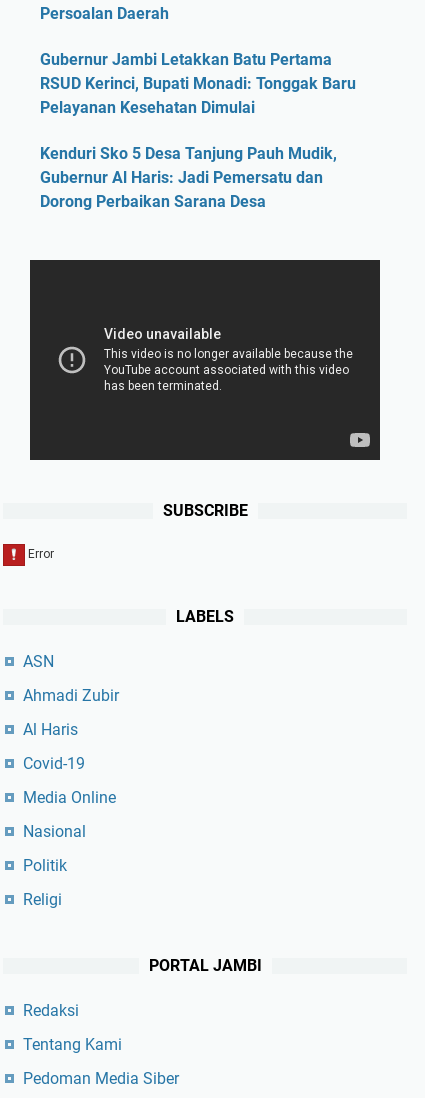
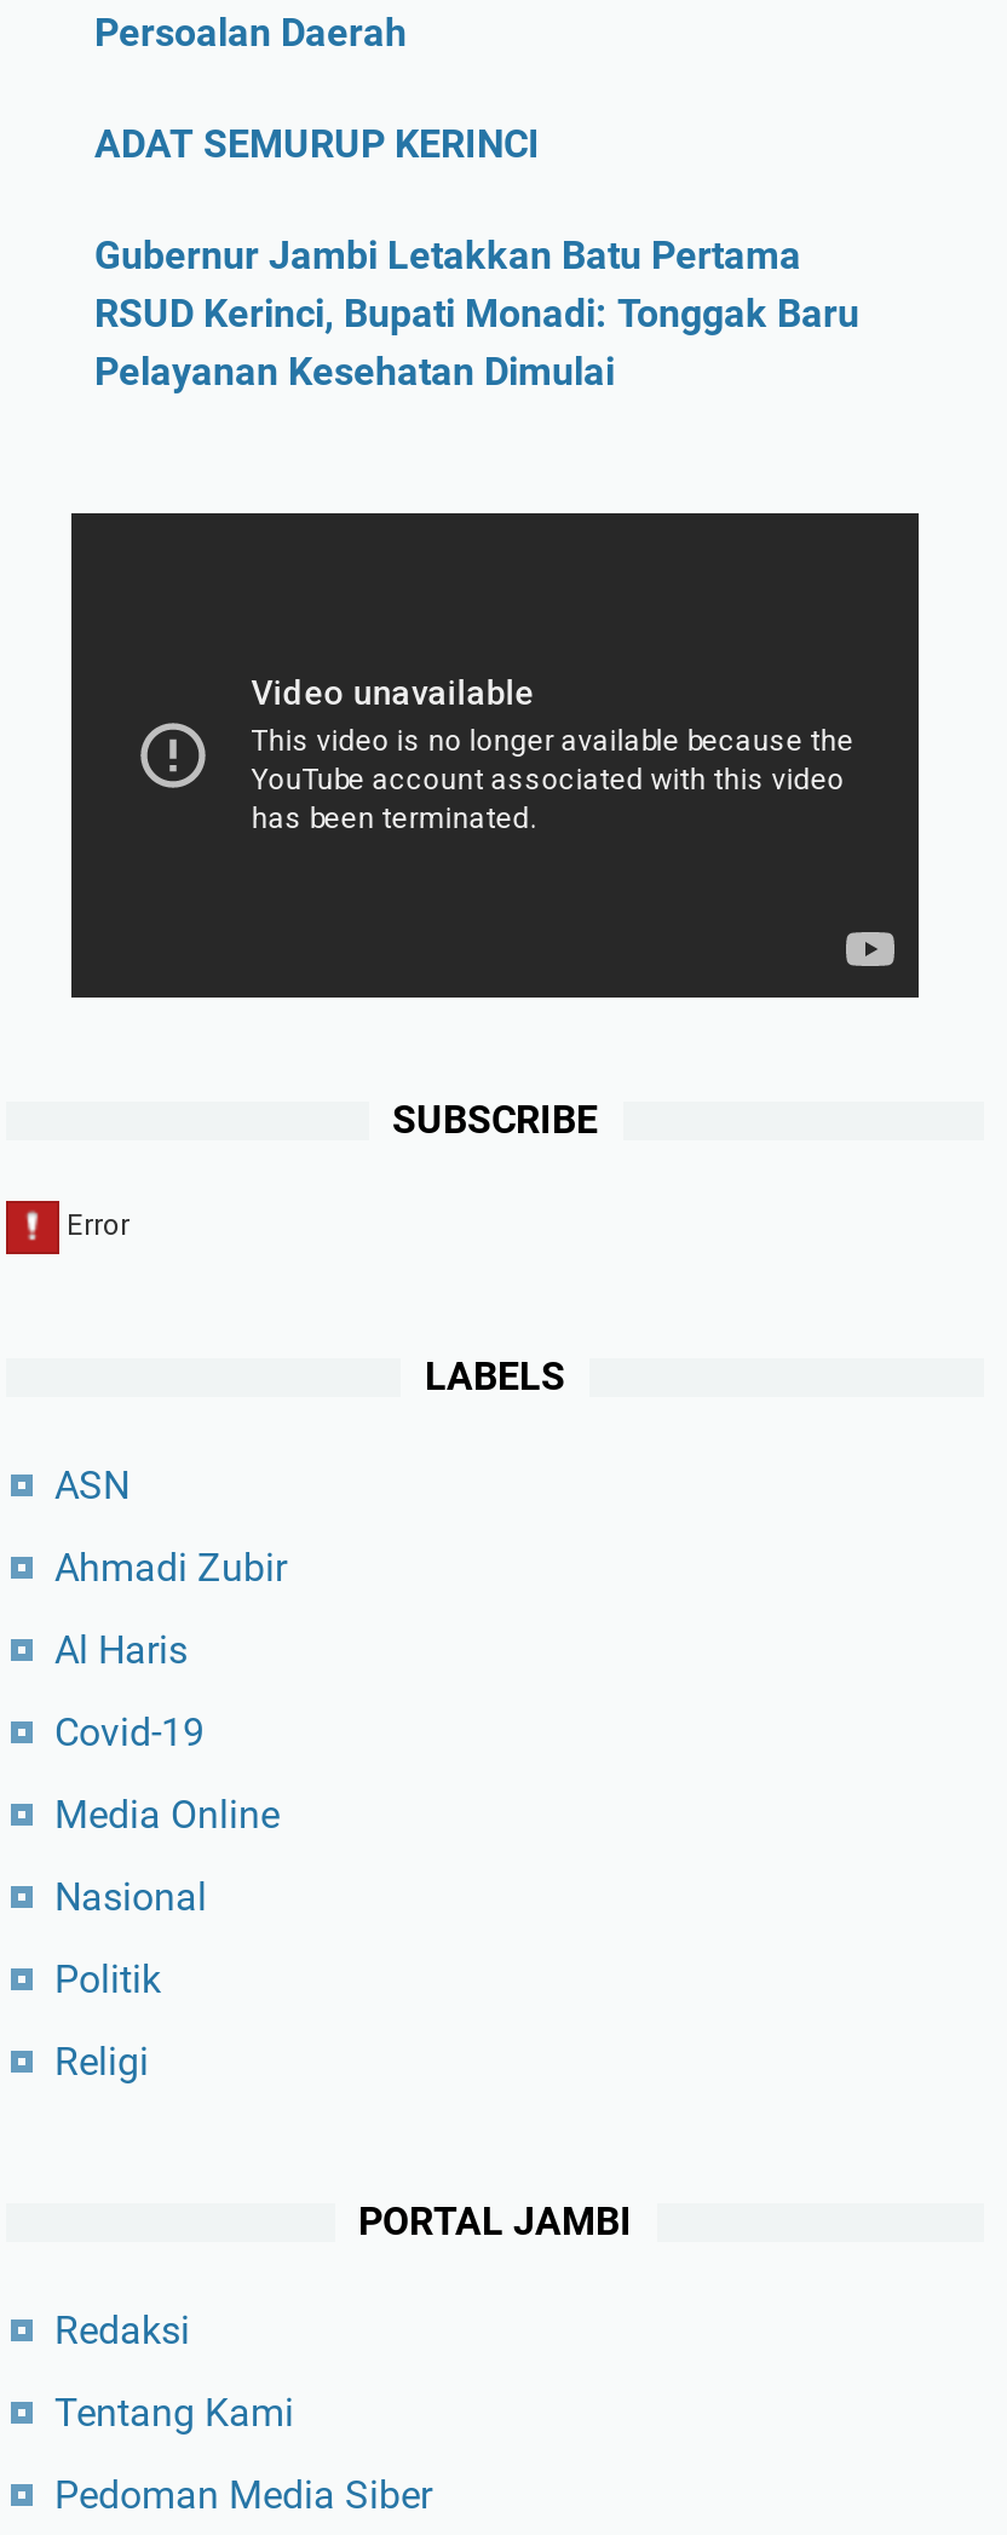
+ ADAT SEMURUP KERINCI

moved down: Gubernur Jambi Letakkan Batu Pertama | RSUD Kerinci, Bupati Monadi: Tonggak Baru | Pelayanan Kesehatan Dimulai

- Kenduri Sko 5 Desa Tanjung Pauh Mudik,
- Gubernur Al Haris: Jadi Pemersatu dan
- Dorong Perbaikan Sarana Desa
